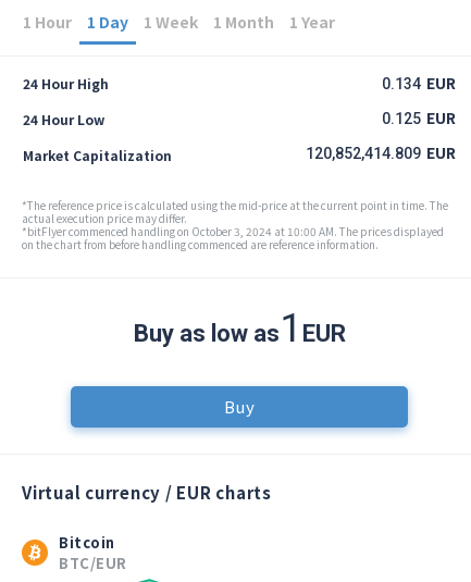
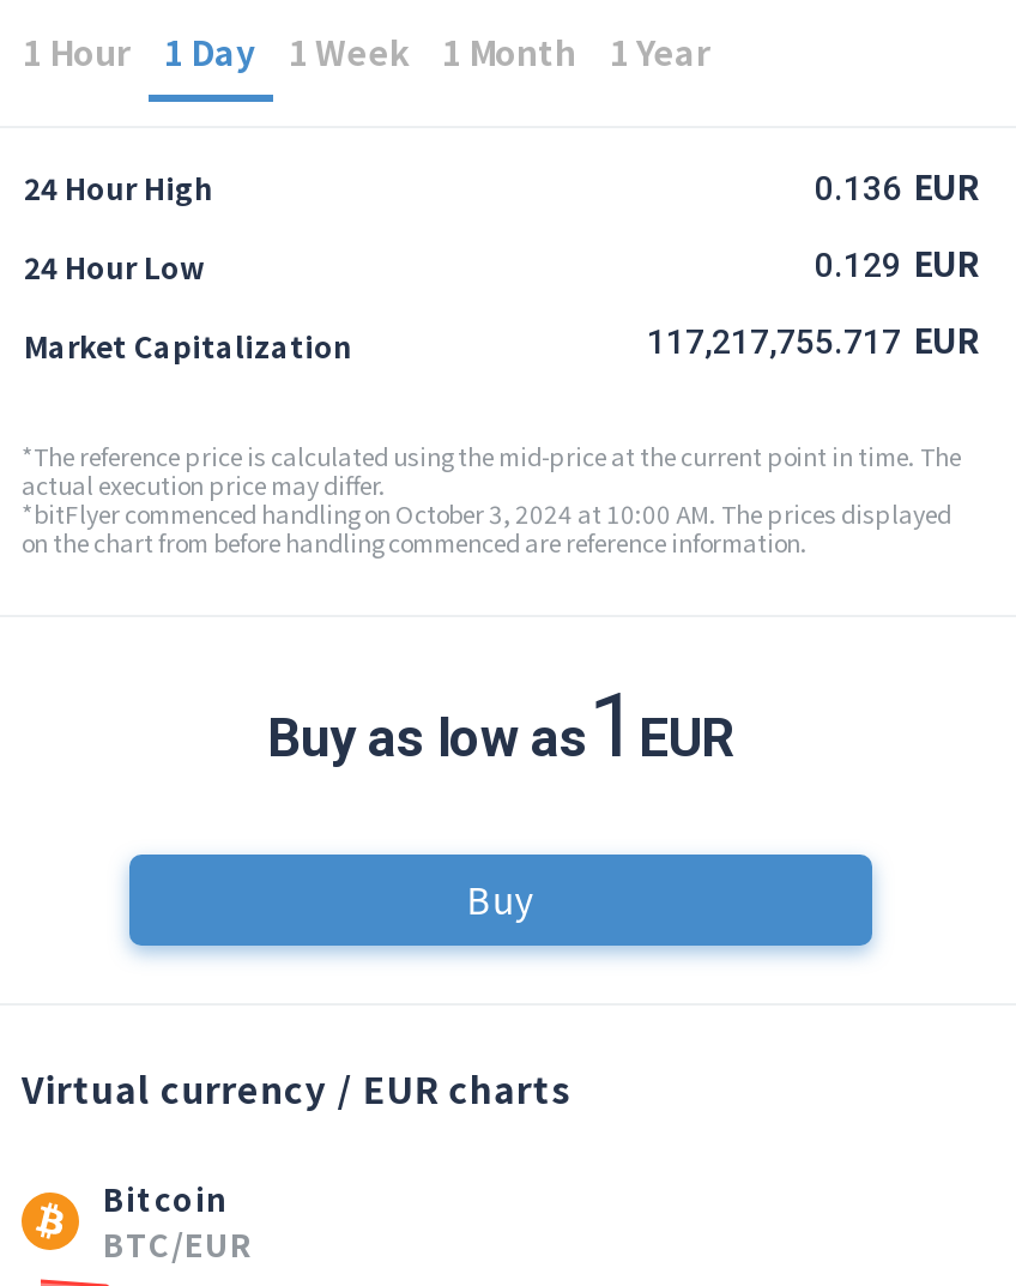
- 0.134 EUR
+ 0.136 EUR

- 0.125 EUR
+ 0.129 EUR

- 120,852,414.809 EUR
+ 117,217,755.717 EUR
